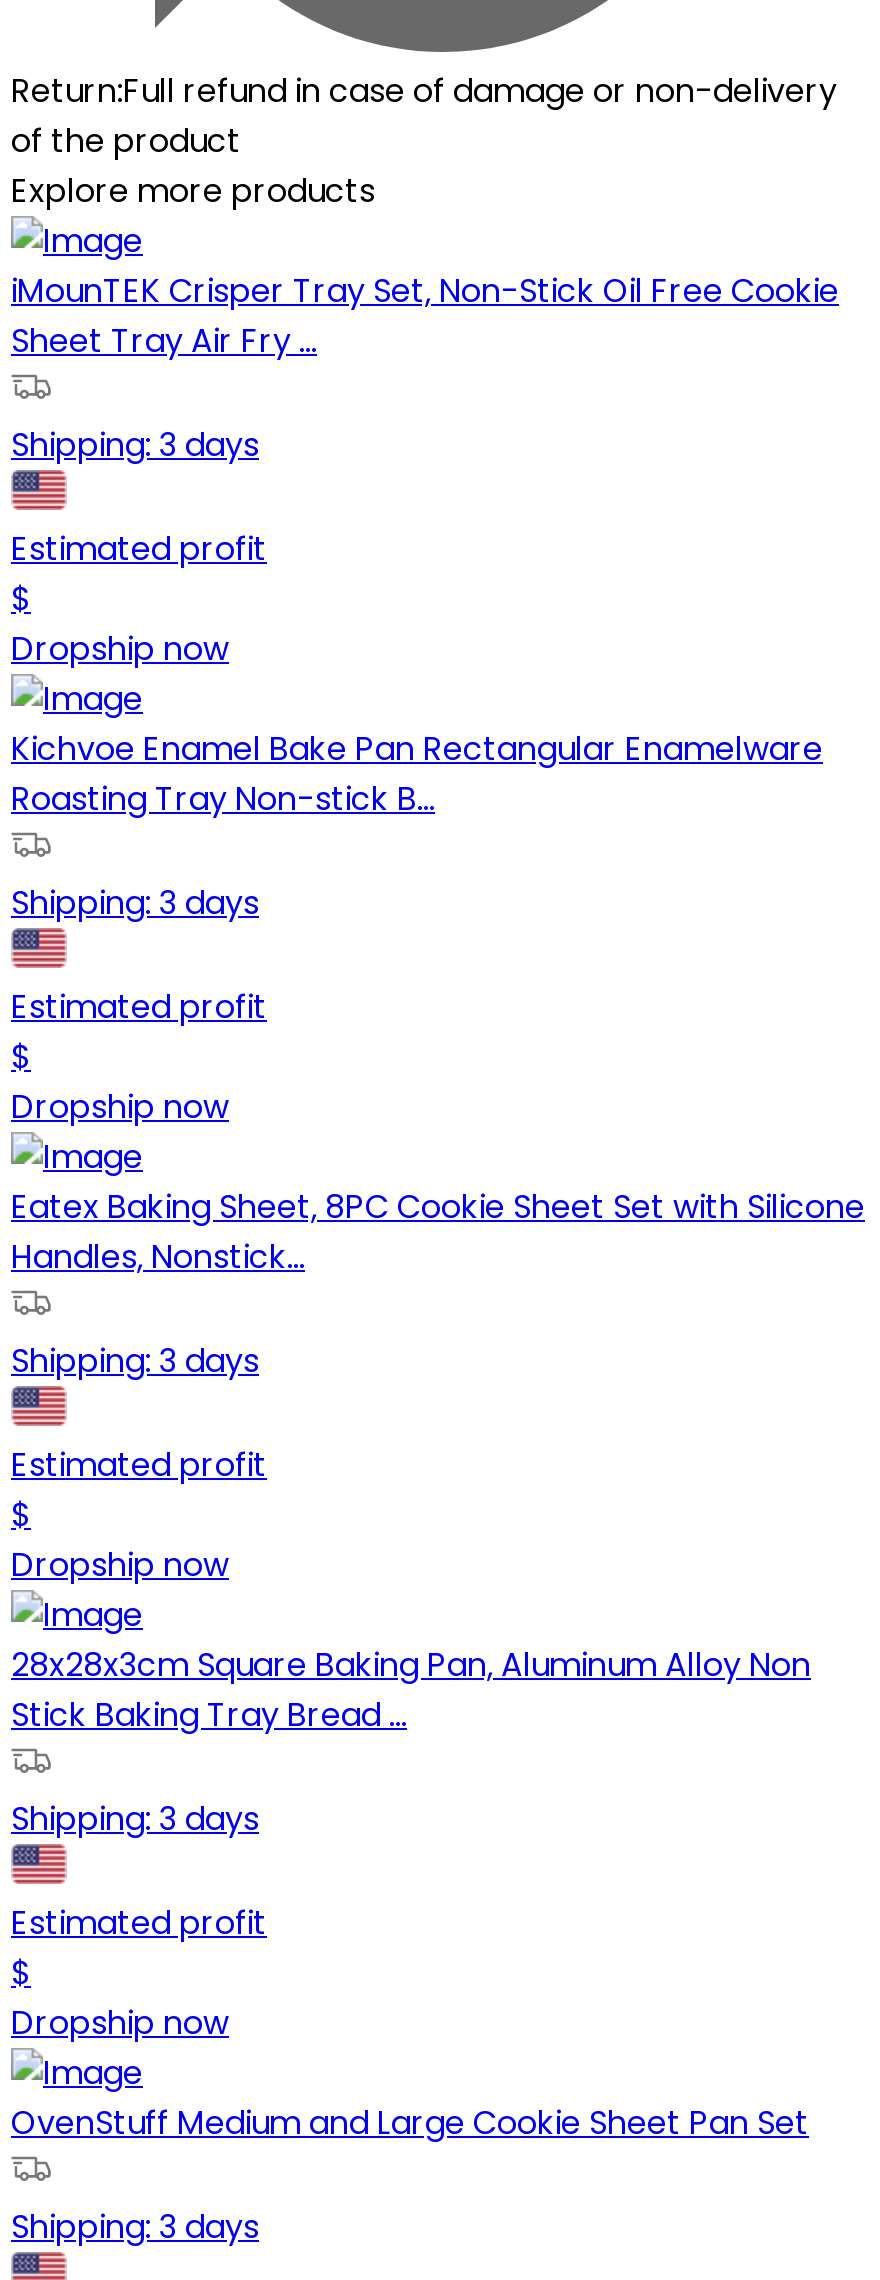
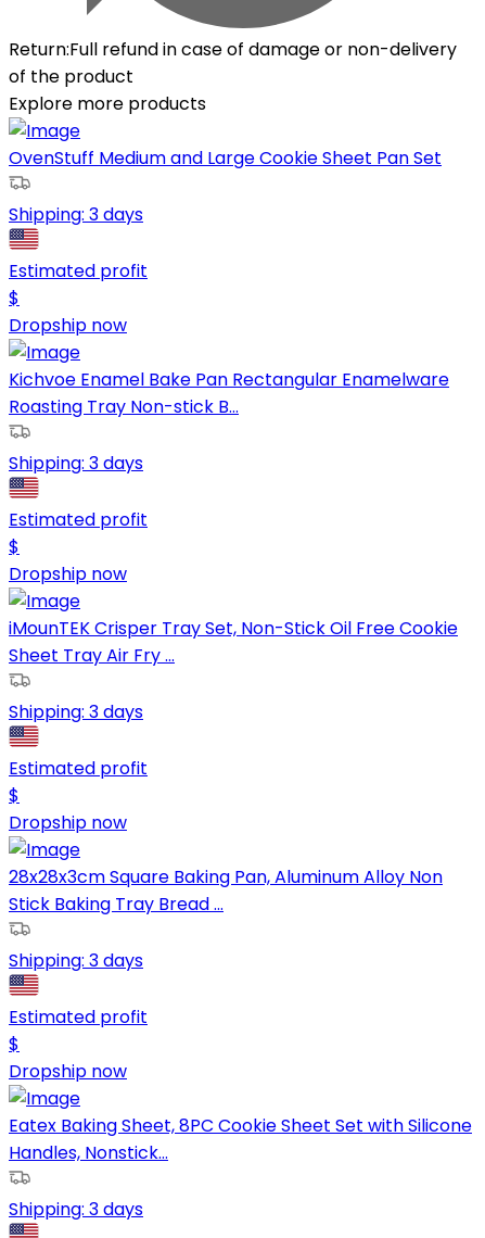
moved down: iMounTEK Crisper Tray Set, Non-Stick Oil Free Cookie | Sheet Tray Air Fry ...

moved up: Shipping: 3 days | Estimated profit | Dropship now | Kichvoe Enamel Bake Pan Rectangular Enamelware | Roasting Tray Non-stick B... | Shipping: 3 days | Estimated profit | Dropship now

moved down: Eatex Baking Sheet, 8PC Cookie Sheet Set with Silicone | Handles, Nonstick...

moved up: Shipping: 3 days | Estimated profit | Dropship now | 28x28x3cm Square Baking Pan, Aluminum Alloy Non | Stick Baking Tray Bread ... | Shipping: 3 days | Estimated profit | Dropship now

moved up: OvenStuff Medium and Large Cookie Sheet Pan Set
